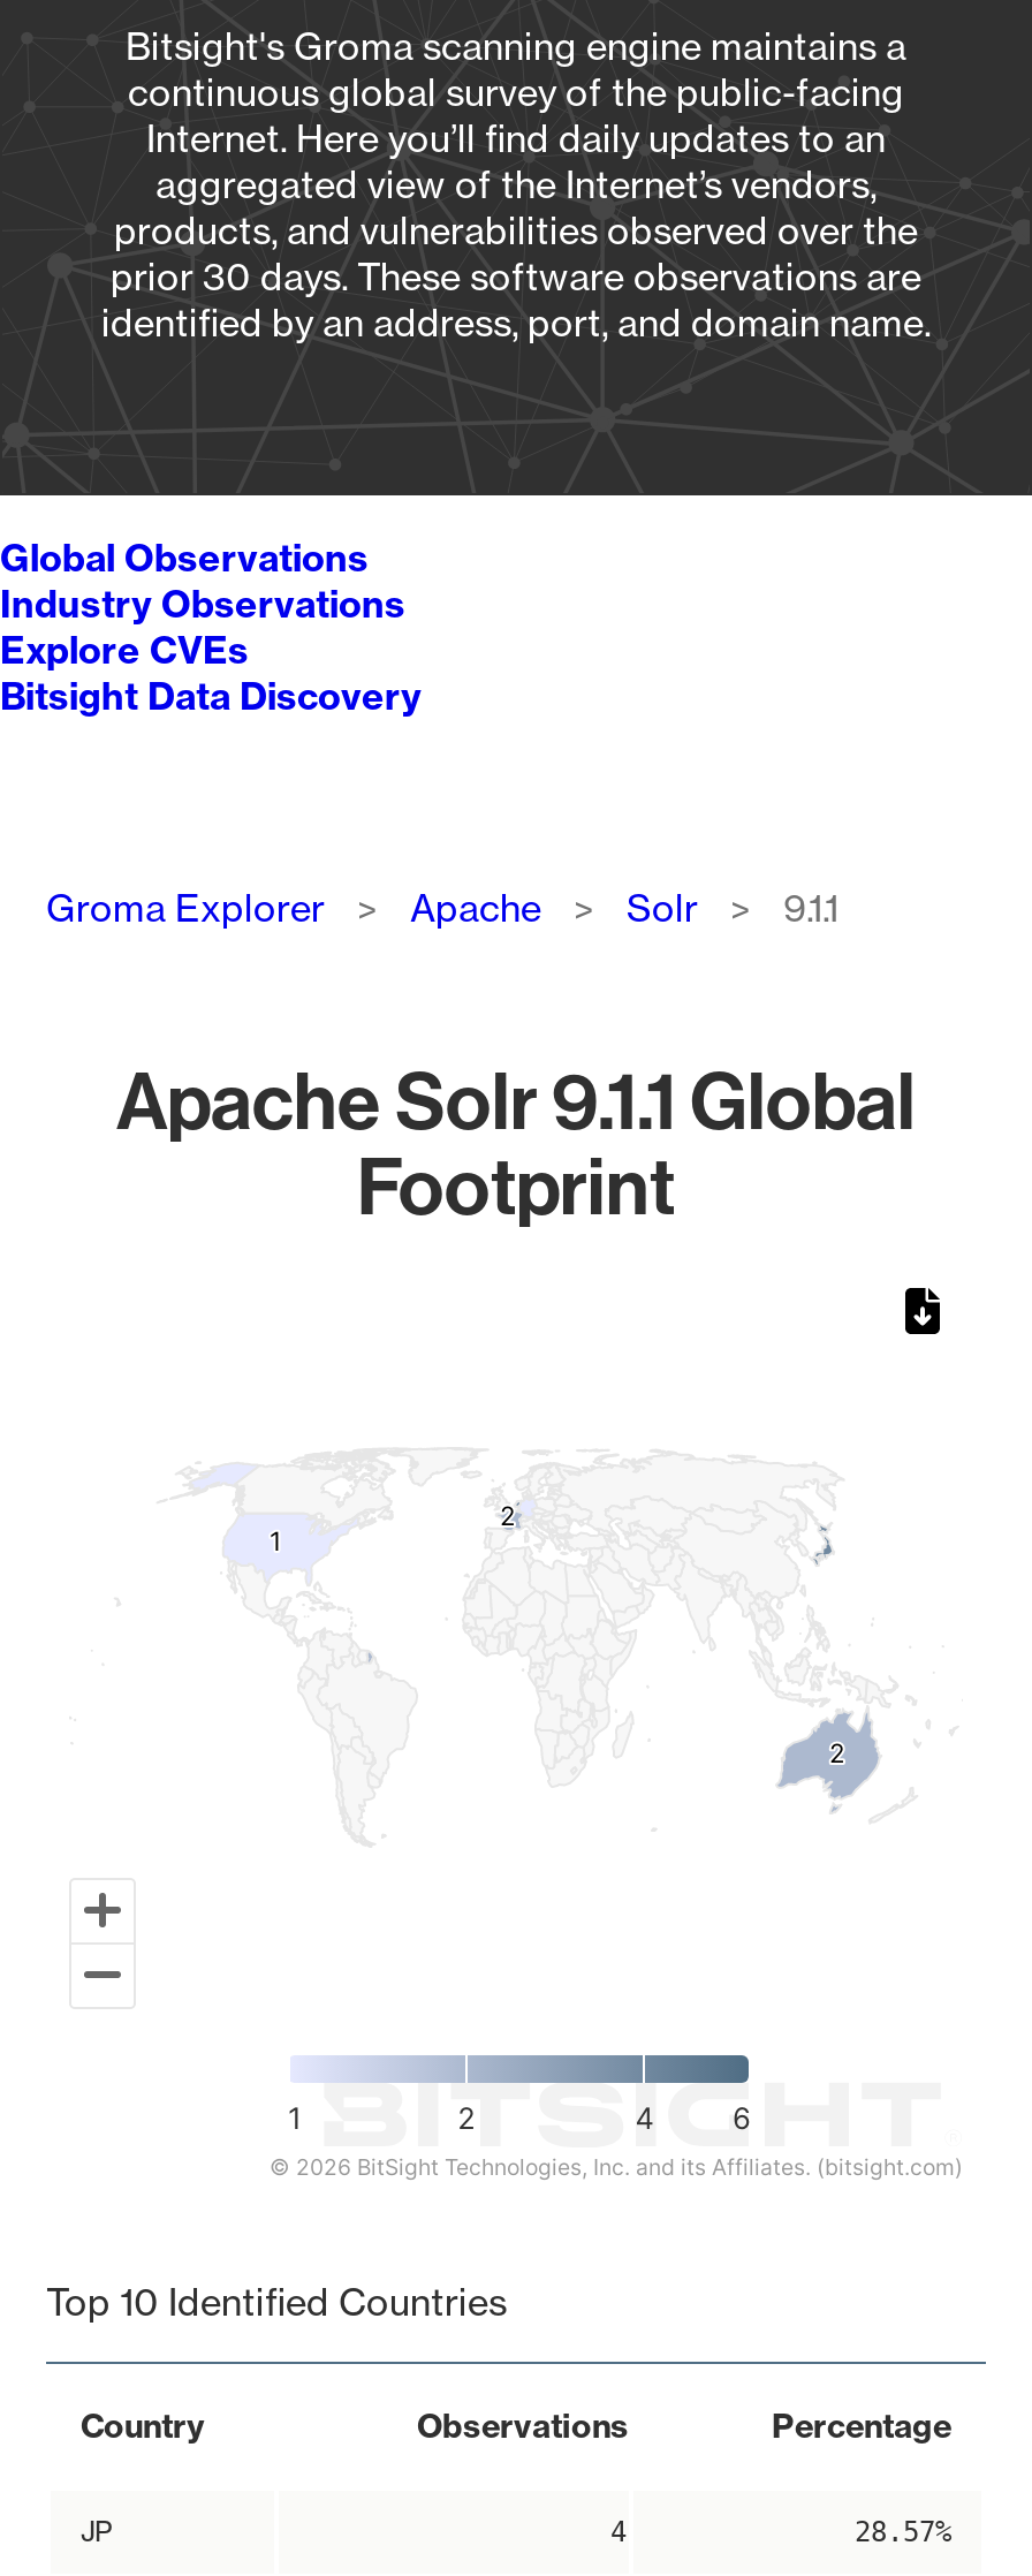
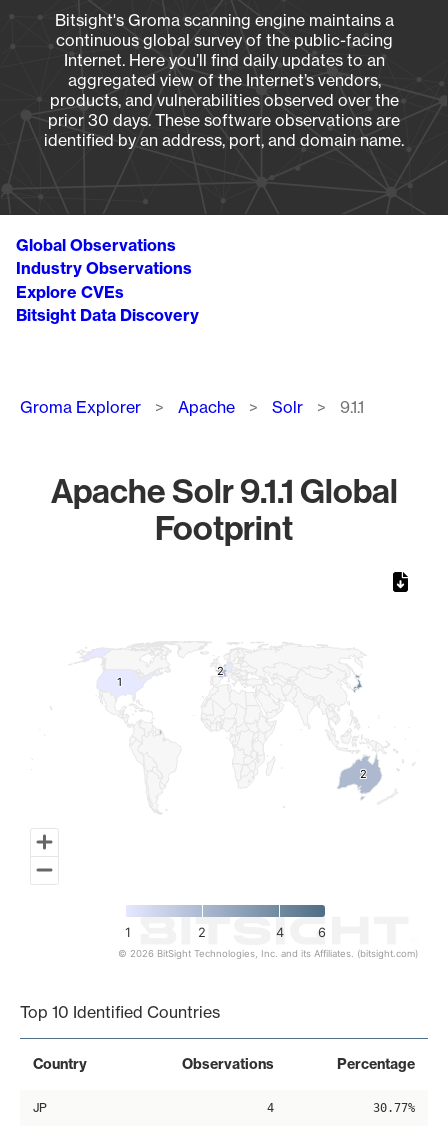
- 28.57%
+ 30.77%
